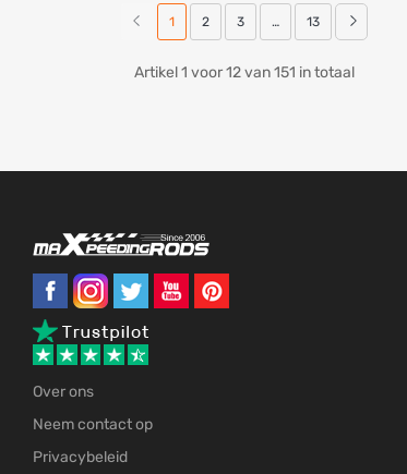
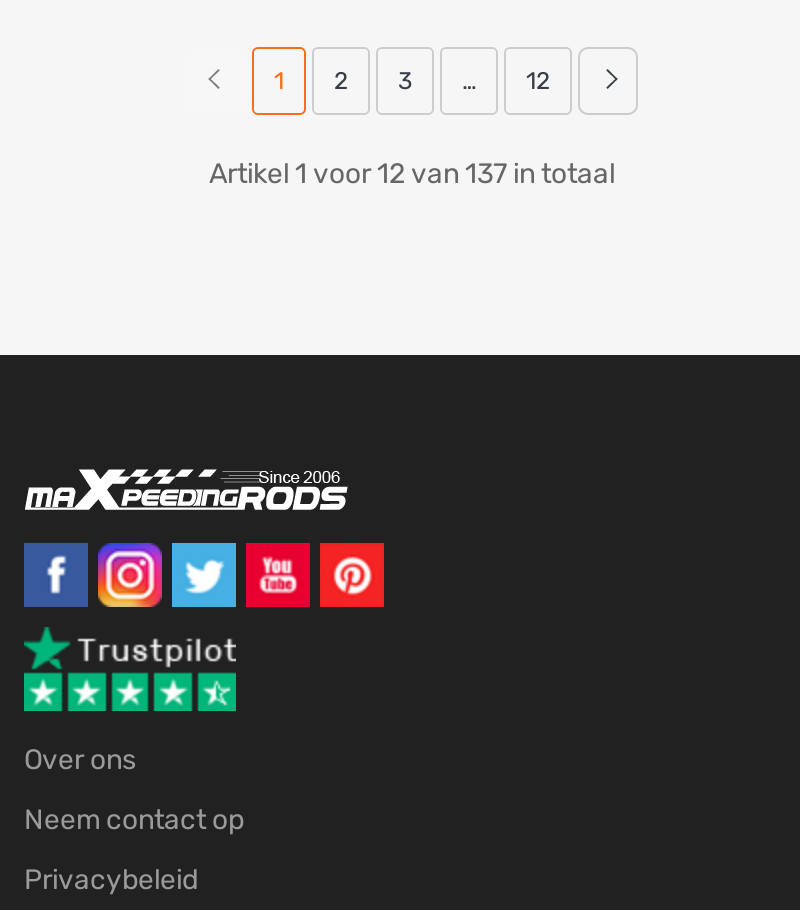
- 13
+ 12

- Artikel 1 voor 12 van 151 in totaal
+ Artikel 1 voor 12 van 137 in totaal
